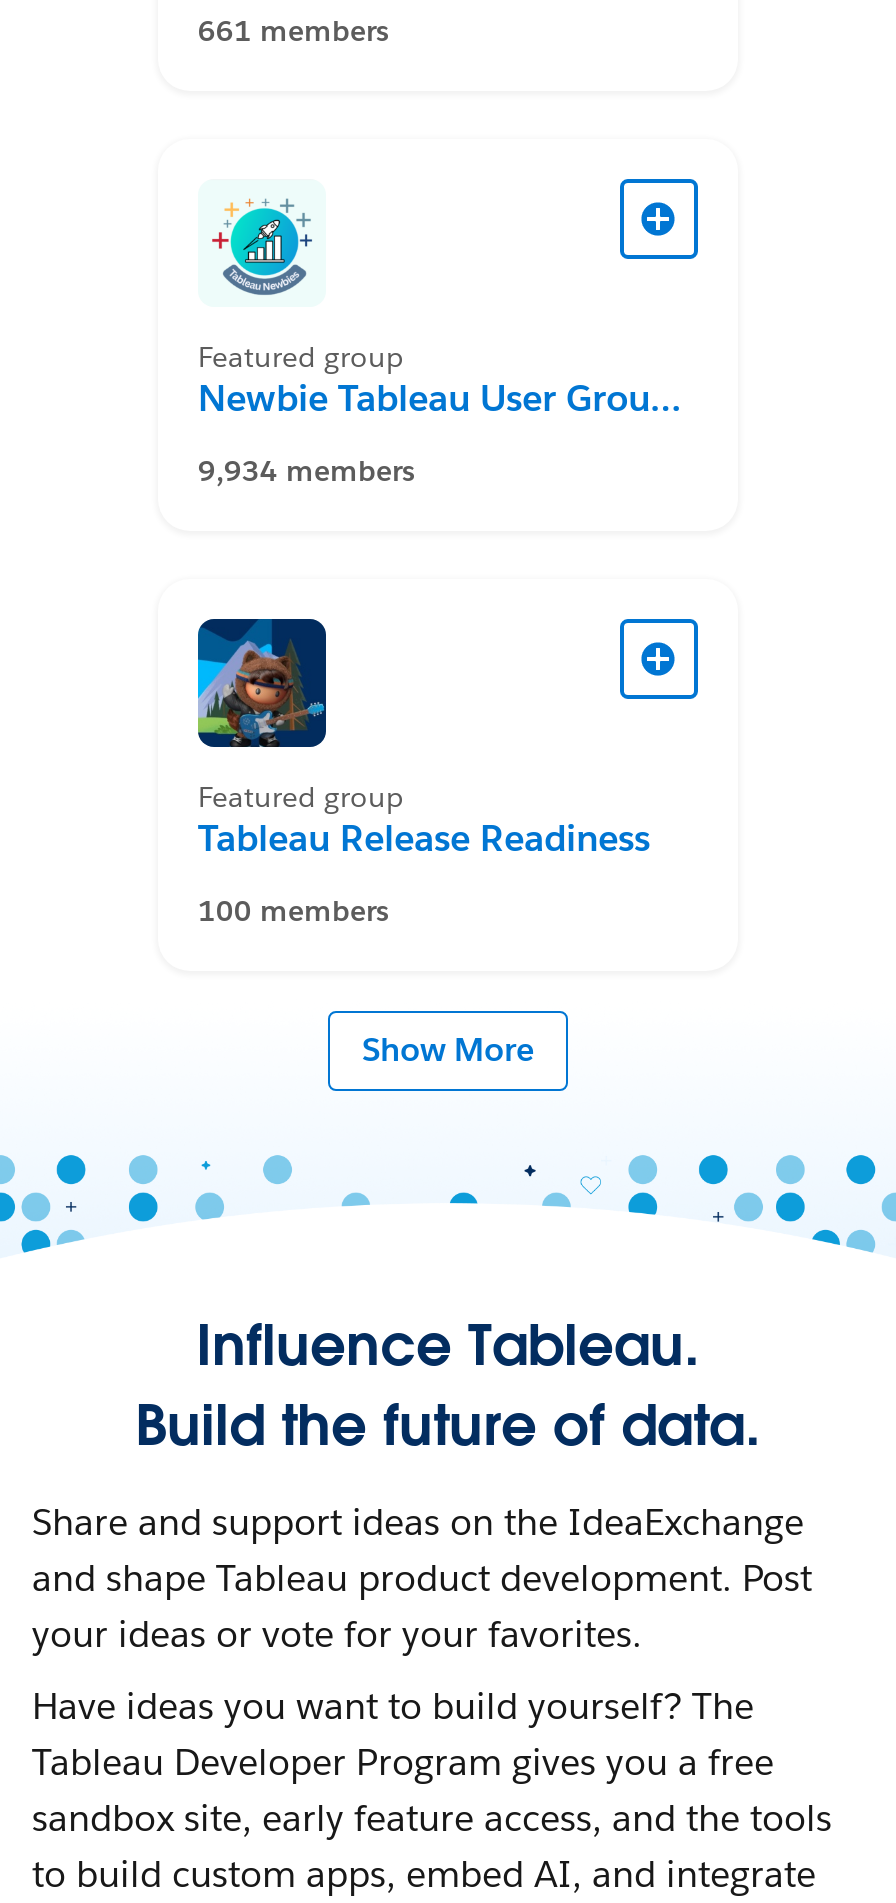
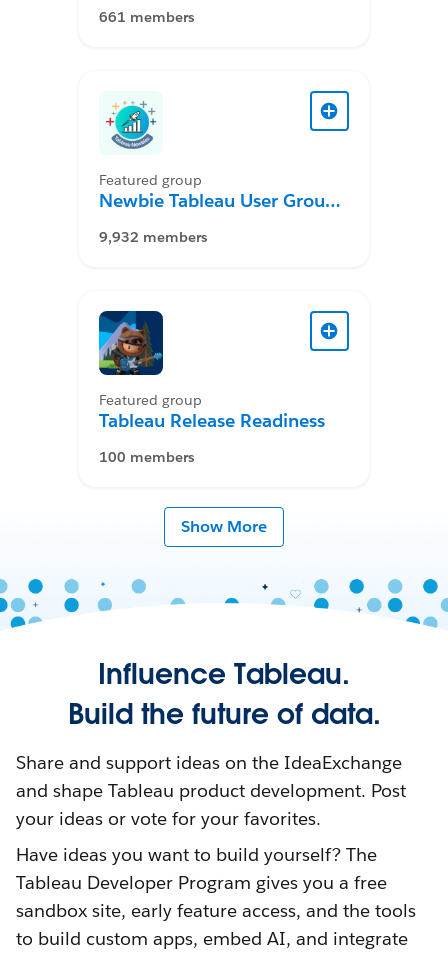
- 9,934 members
+ 9,932 members
